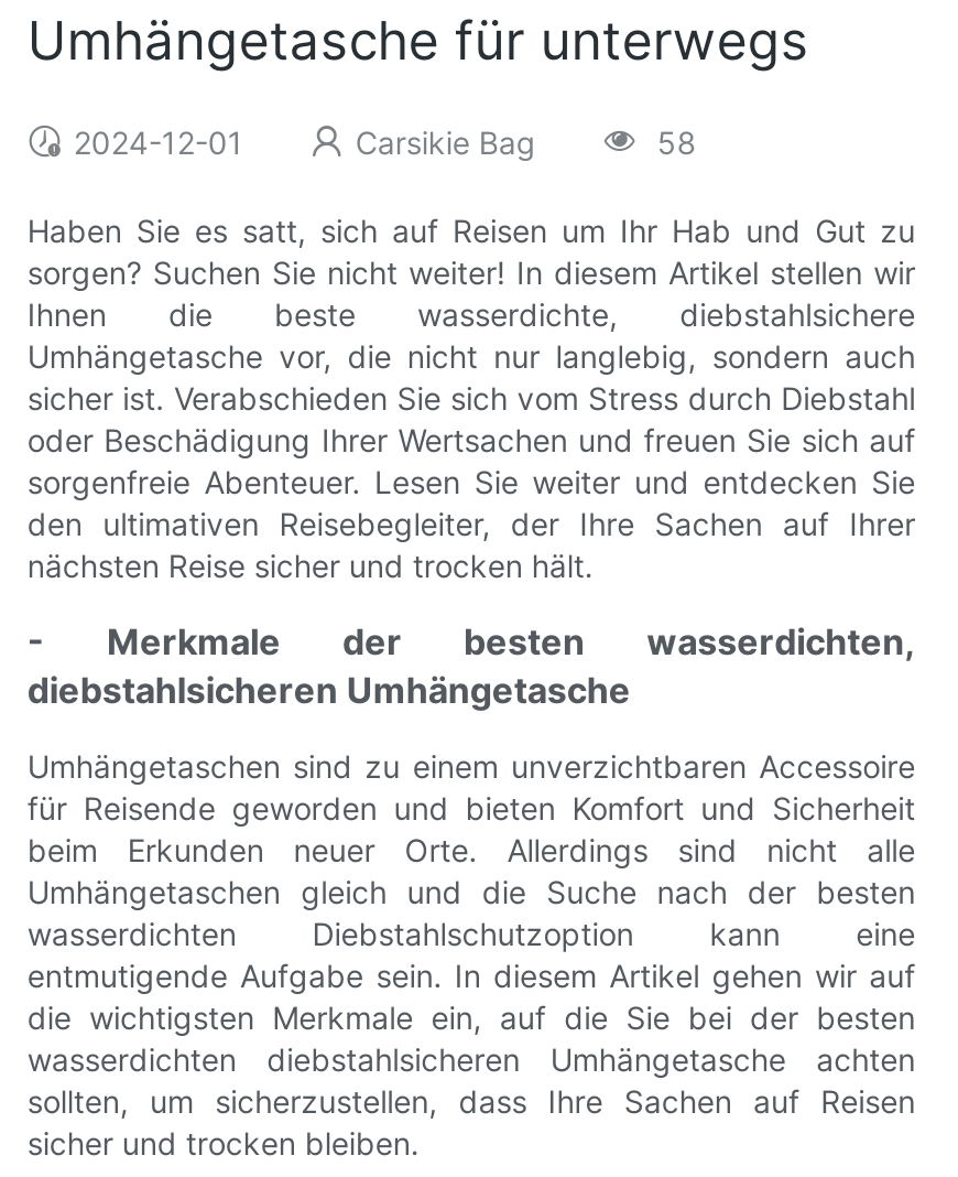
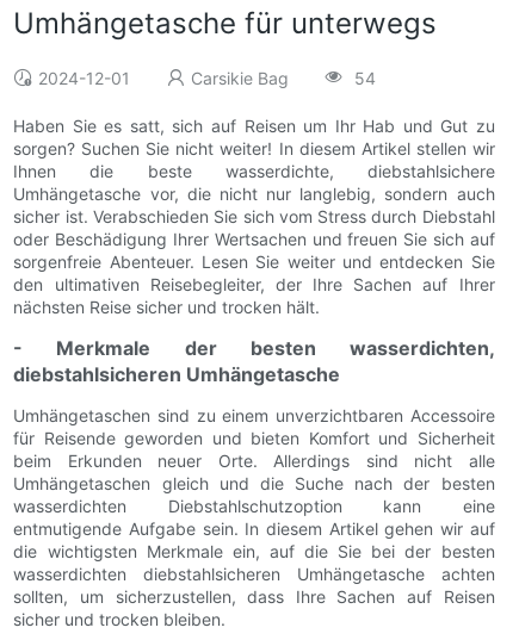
- 58
+ 54
